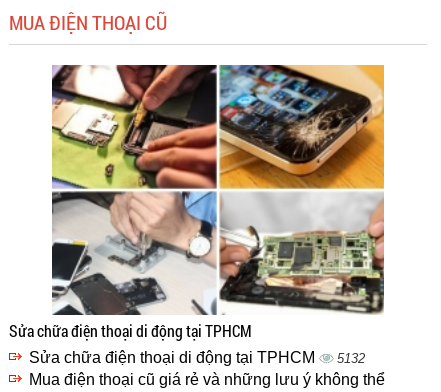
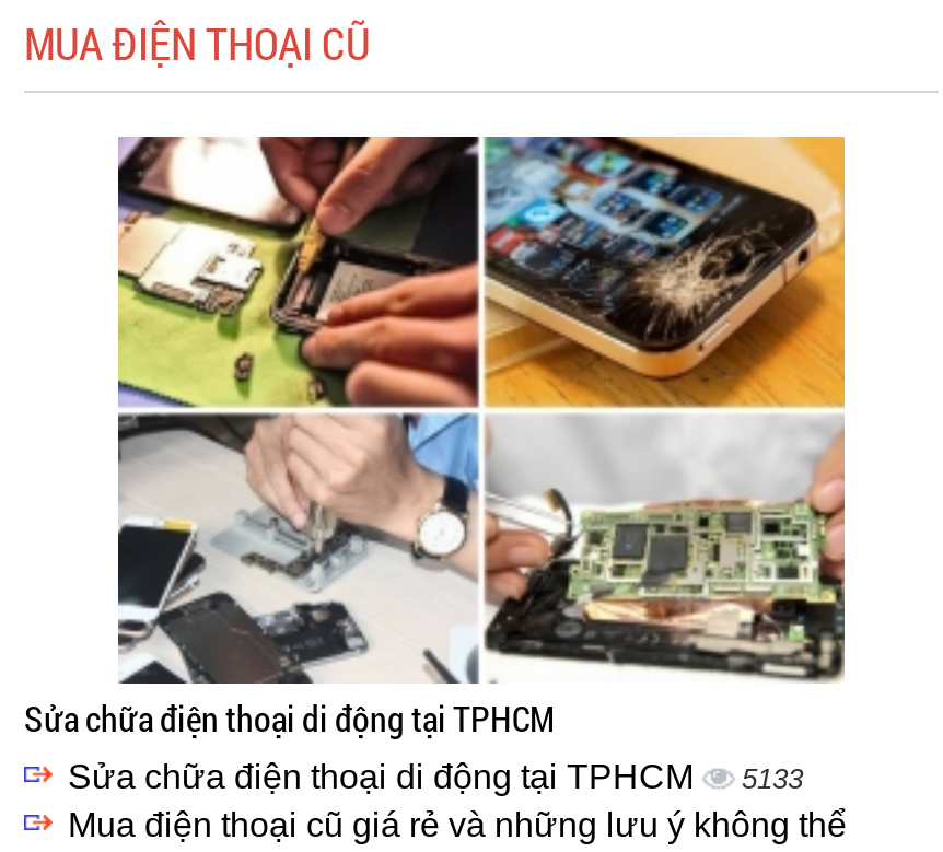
- Sửa chữa điện thoại di động tại TPHCM 5132
+ Sửa chữa điện thoại di động tại TPHCM 5133
